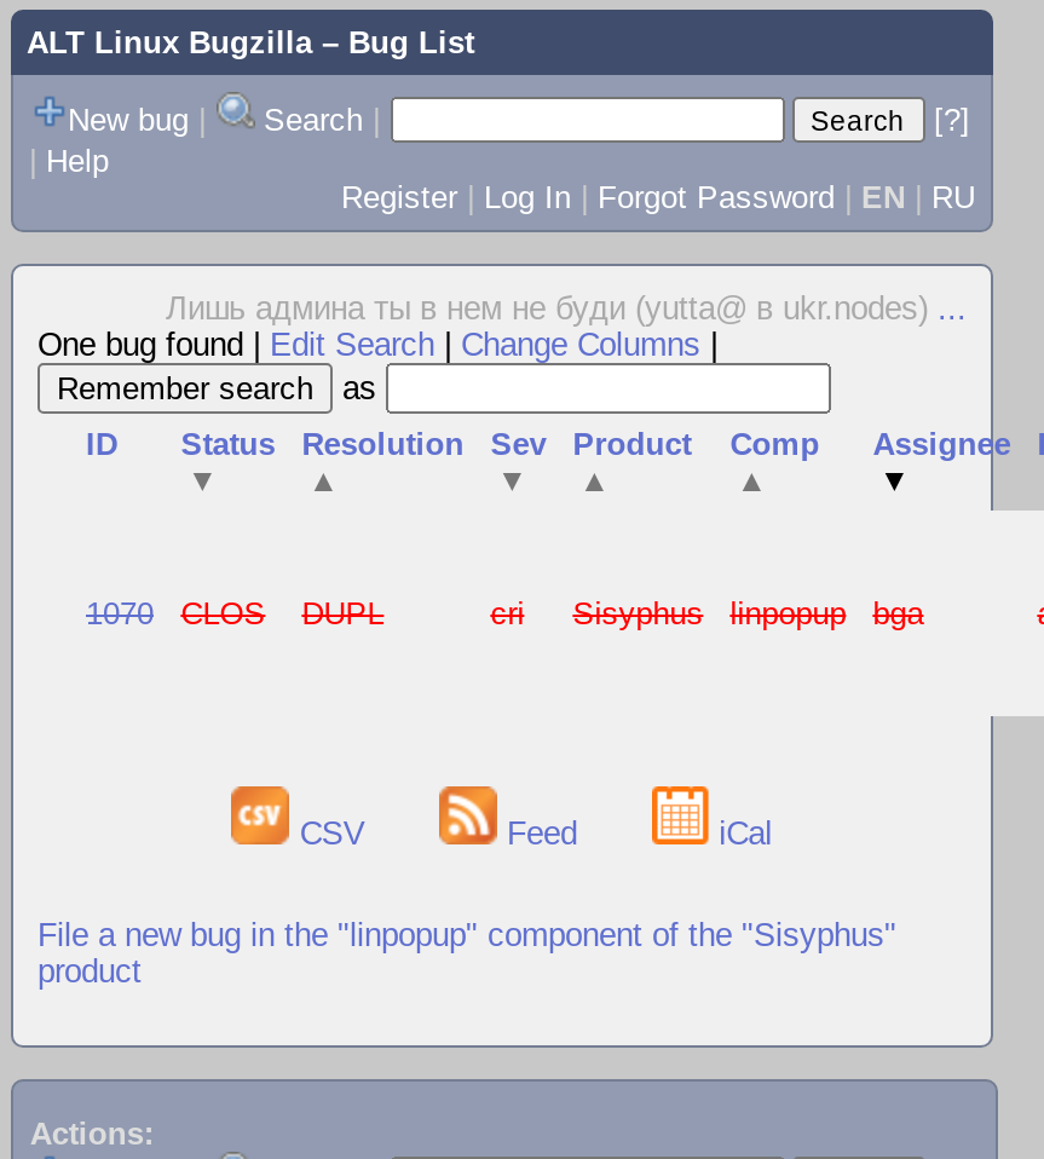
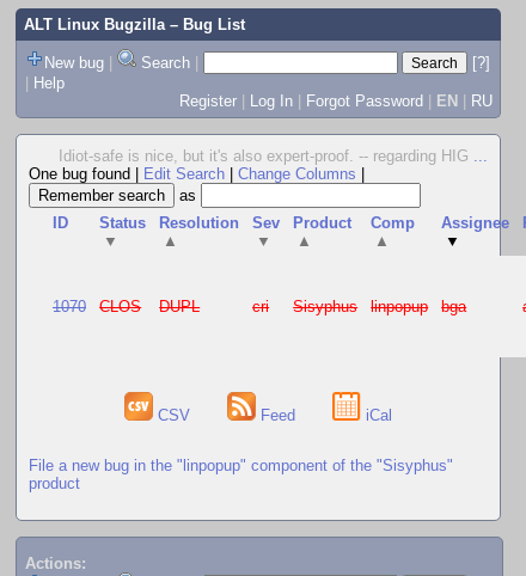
- Лишь админа ты в нем не буди (yutta@ в ukr.nodes)...
+ Idiot-safe is nice, but it's also expert-proof. -- regarding HIG...
